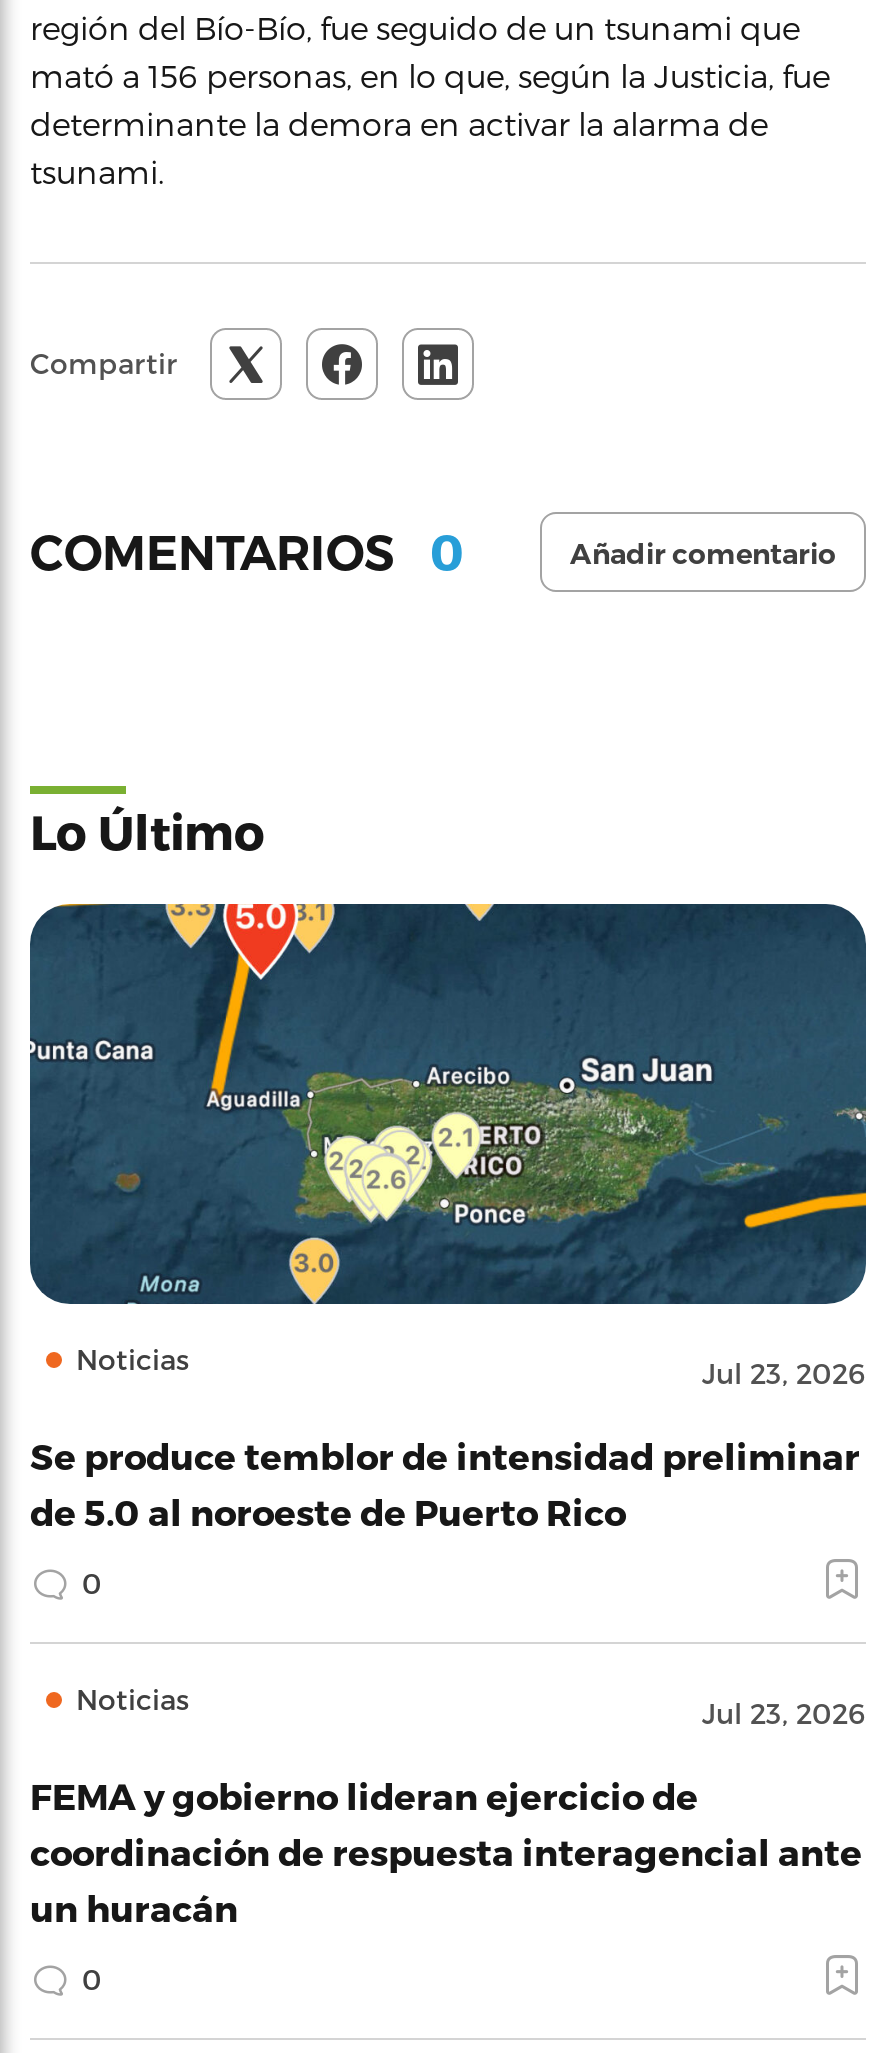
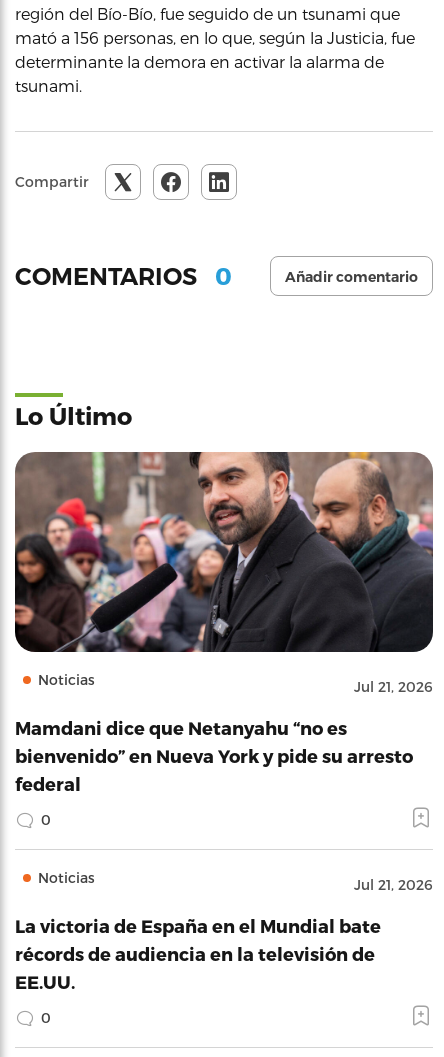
- [image]
- Jul 23, 2026
+ [image]
+ Jul 21, 2026

- Se produce temblor de intensidad preliminar
- de 5.0 al noroeste de Puerto Rico
+ Mamdani dice que Netanyahu “no es
+ bienvenido” en Nueva York y pide su arresto
+ federal

- Jul 23, 2026
+ Jul 21, 2026

- FEMA y gobierno lideran ejercicio de
- coordinación de respuesta interagencial ante
- un huracán
+ La victoria de España en el Mundial bate
+ récords de audiencia en la televisión de
+ EE.UU.
